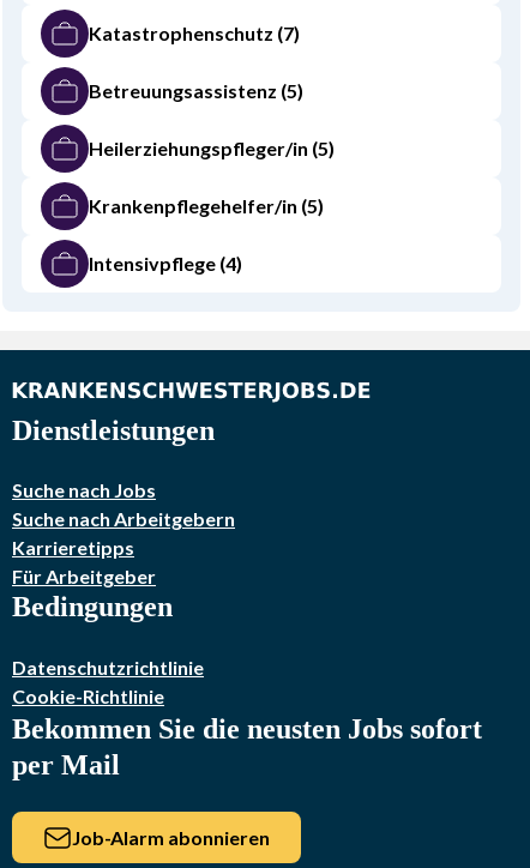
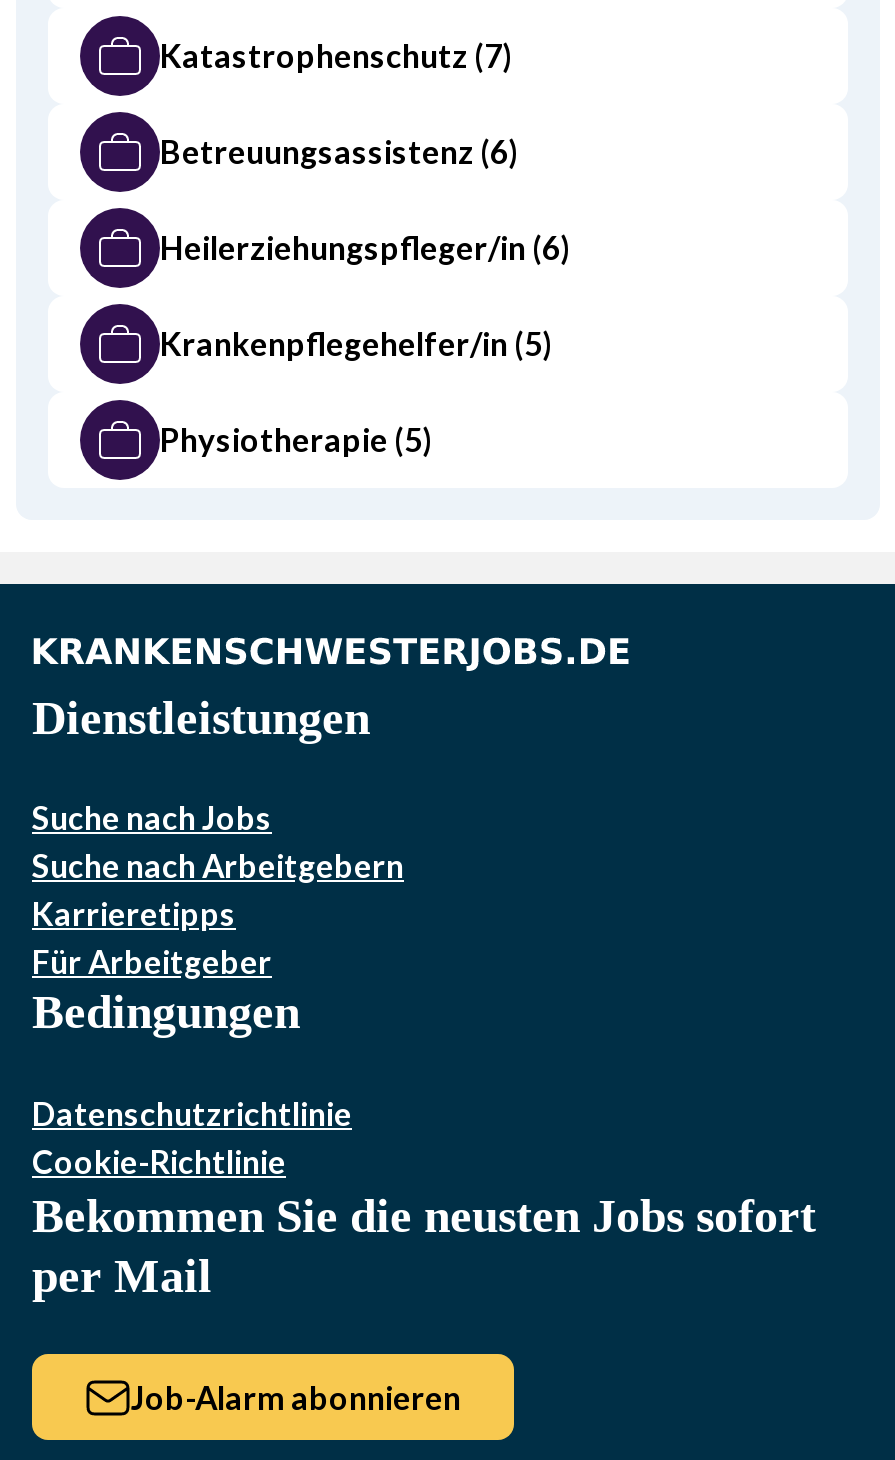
- Betreuungsassistenz (5)
+ Betreuungsassistenz (6)

- Heilerziehungspfleger/in (5)
+ Heilerziehungspfleger/in (6)

- Intensivpflege (4)
+ Physiotherapie (5)
